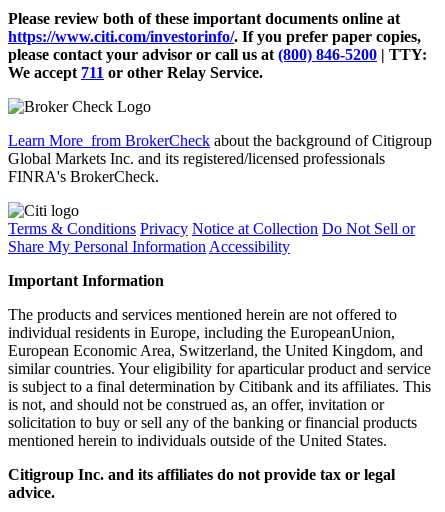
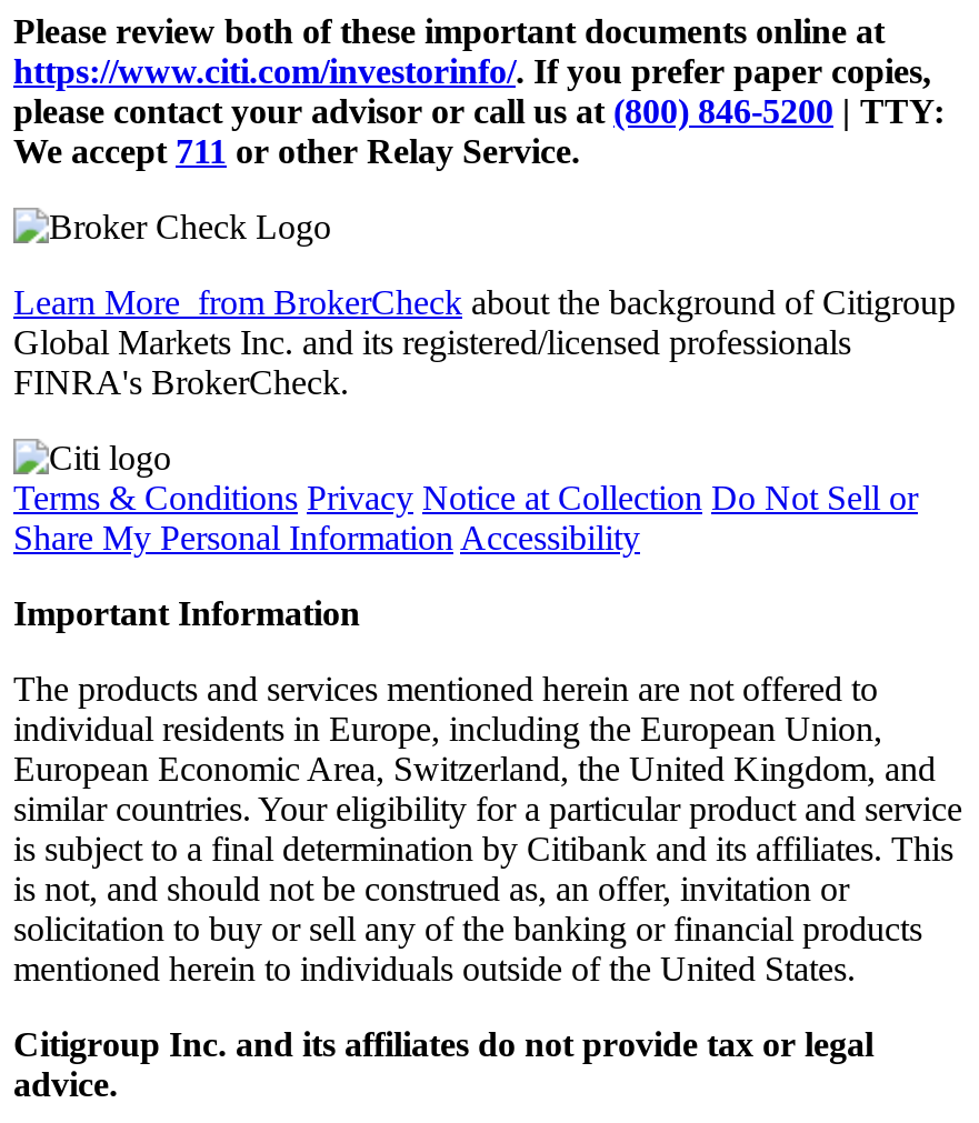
- individual residents in Europe, including the EuropeanUnion,
+ individual residents in Europe, including the European Union,

- similar countries. Your eligibility for aparticular product and service
+ similar countries. Your eligibility for a particular product and service
